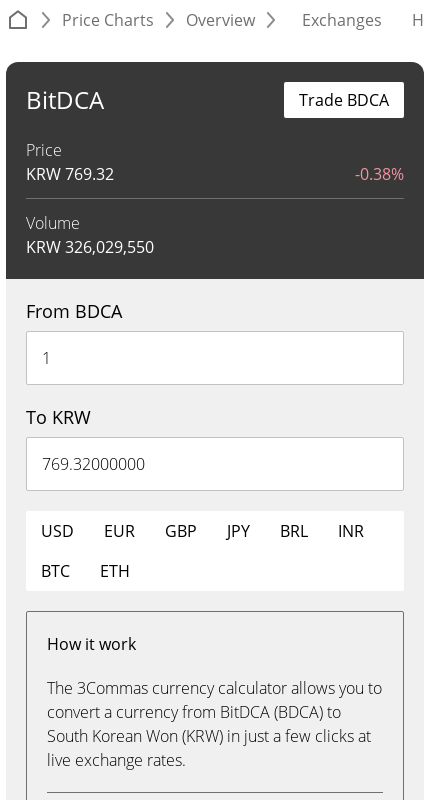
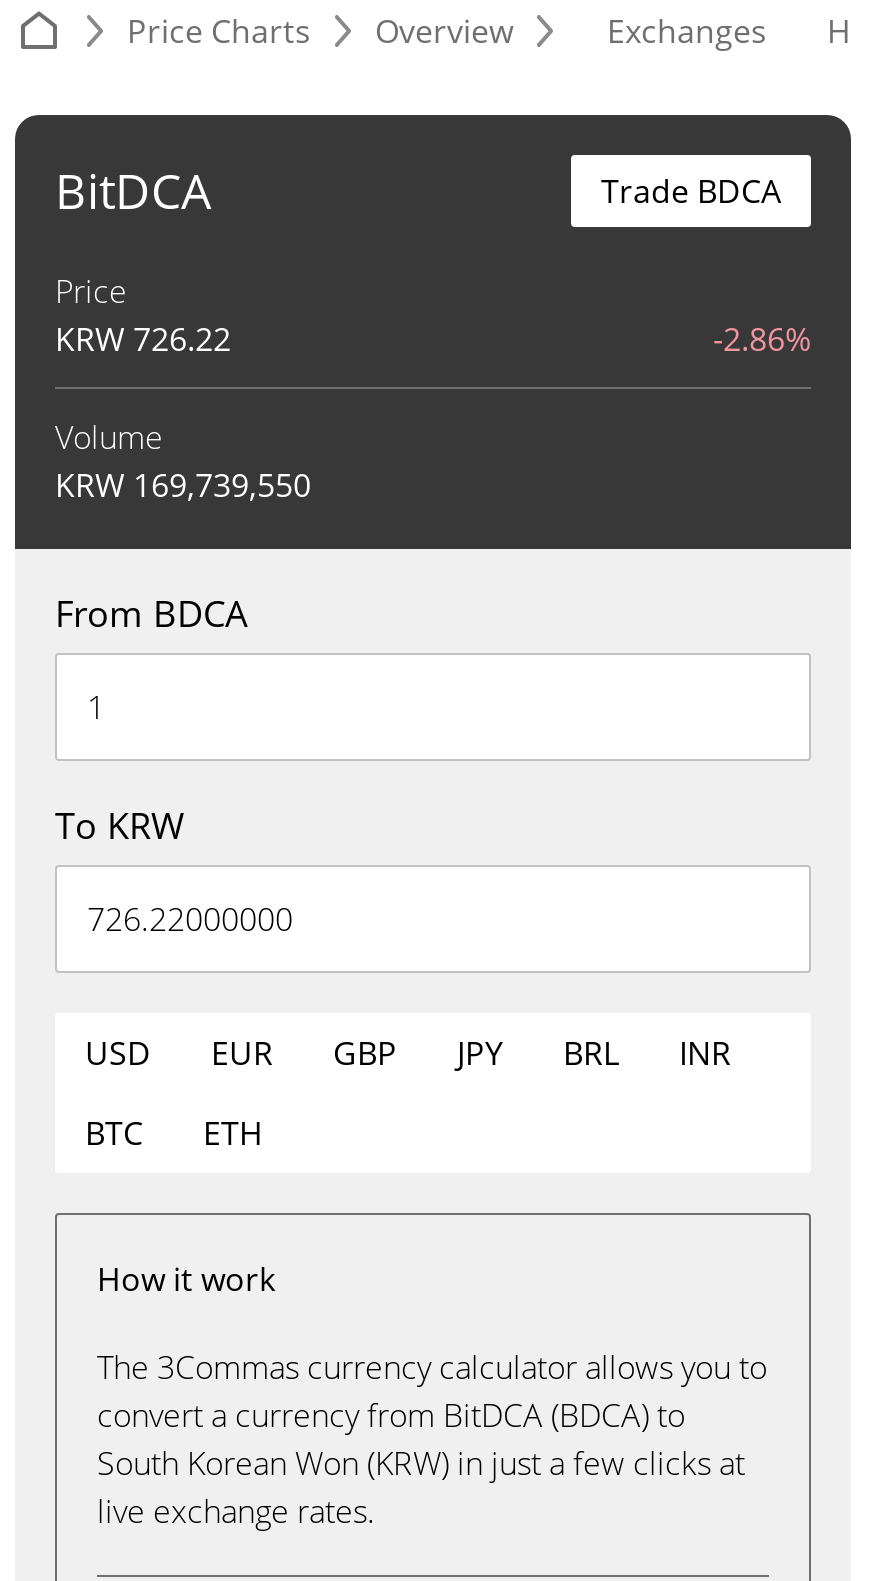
- KRW 769.32
+ KRW 726.22

- -0.38%
+ -2.86%

- KRW 326,029,550
+ KRW 169,739,550
